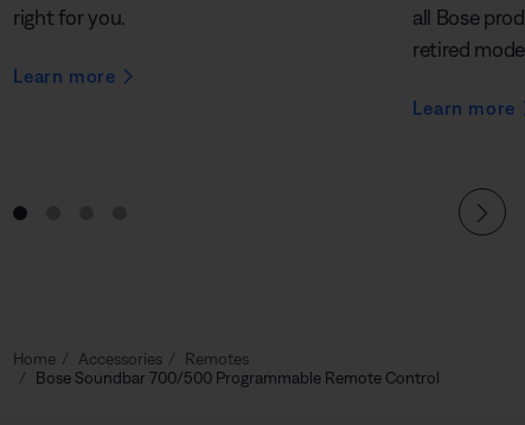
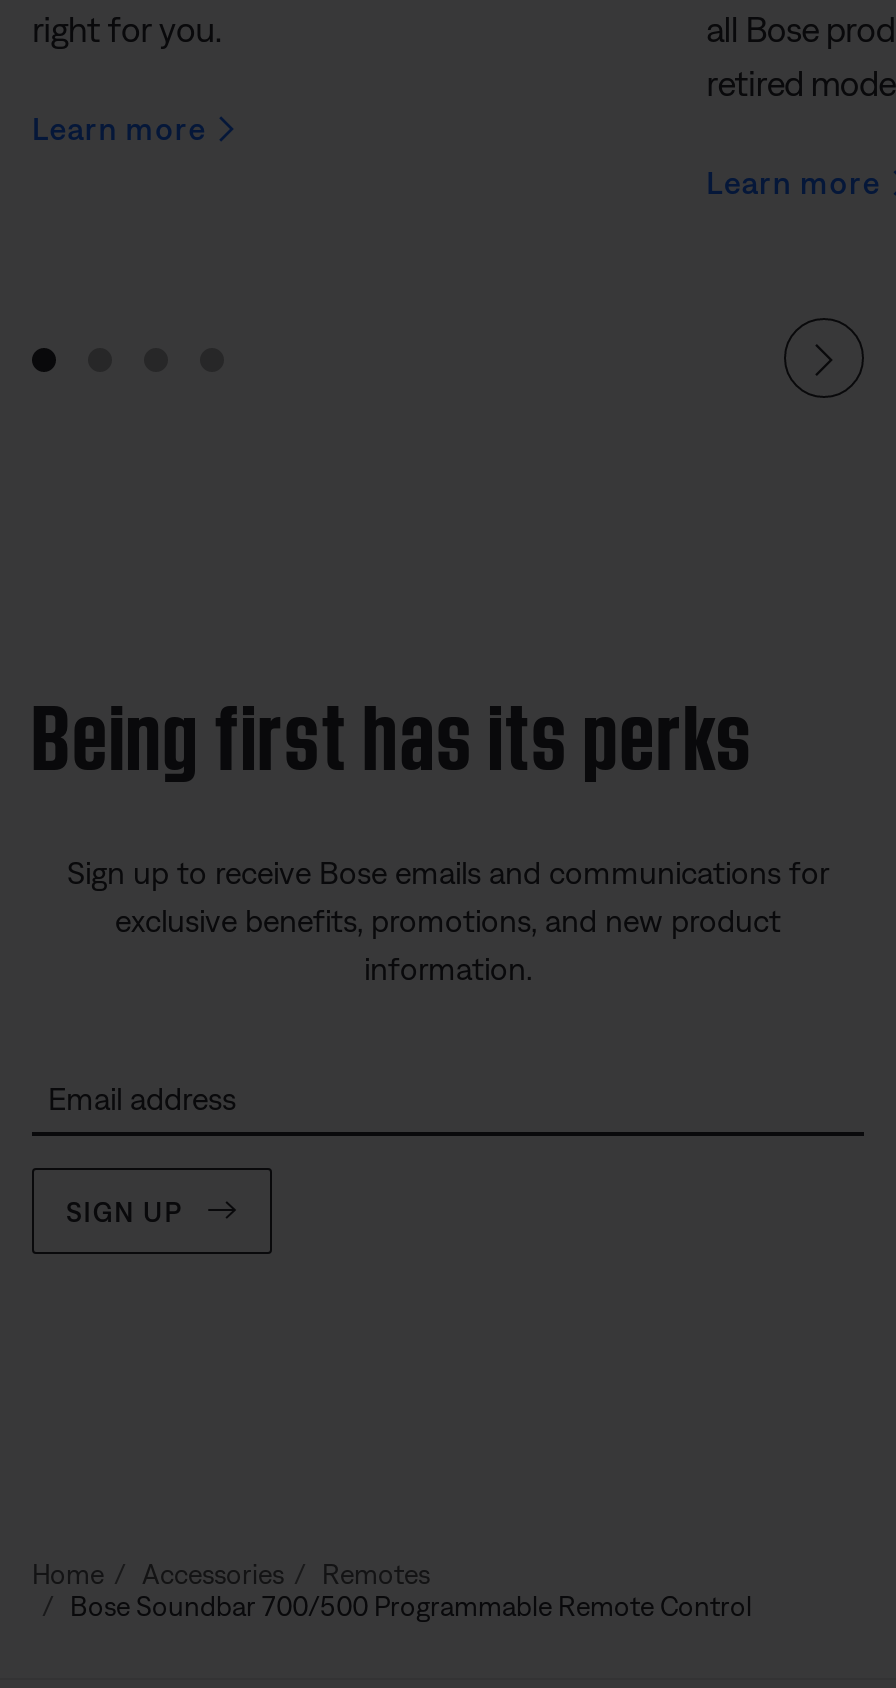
+ Being first has its perks
+ Sign up to receive Bose emails and communications for
+ exclusive benefits, promotions, and new product
+ information.

+ Email address
+ SIGN UP
